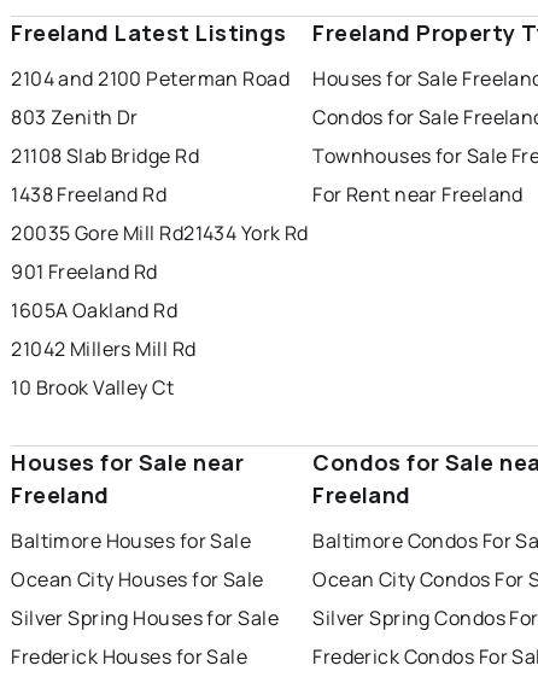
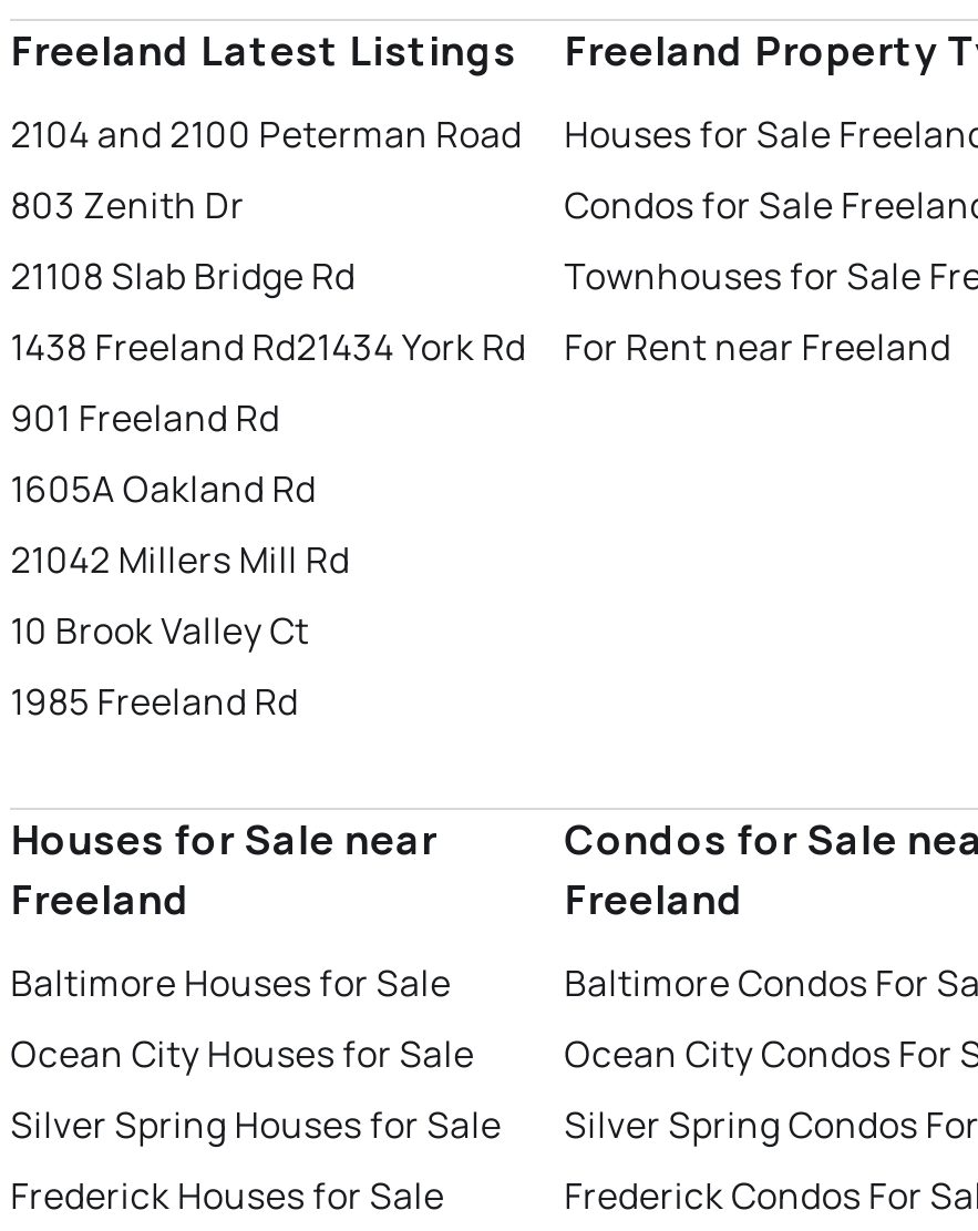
- 1438 Freeland Rd
- 20035 Gore Mill Rd21434 York Rd
+ 1438 Freeland Rd21434 York Rd

moved up: 901 Freeland Rd | 1605A Oakland Rd | 21042 Millers Mill Rd | 10 Brook Valley Ct

+ 1985 Freeland Rd
